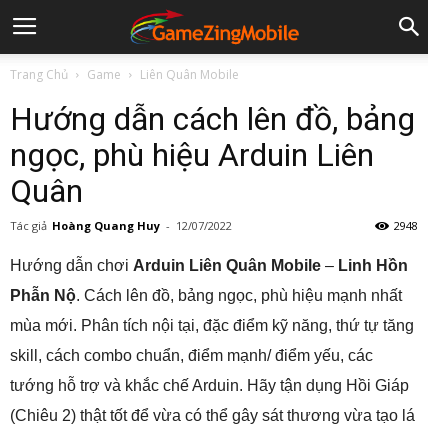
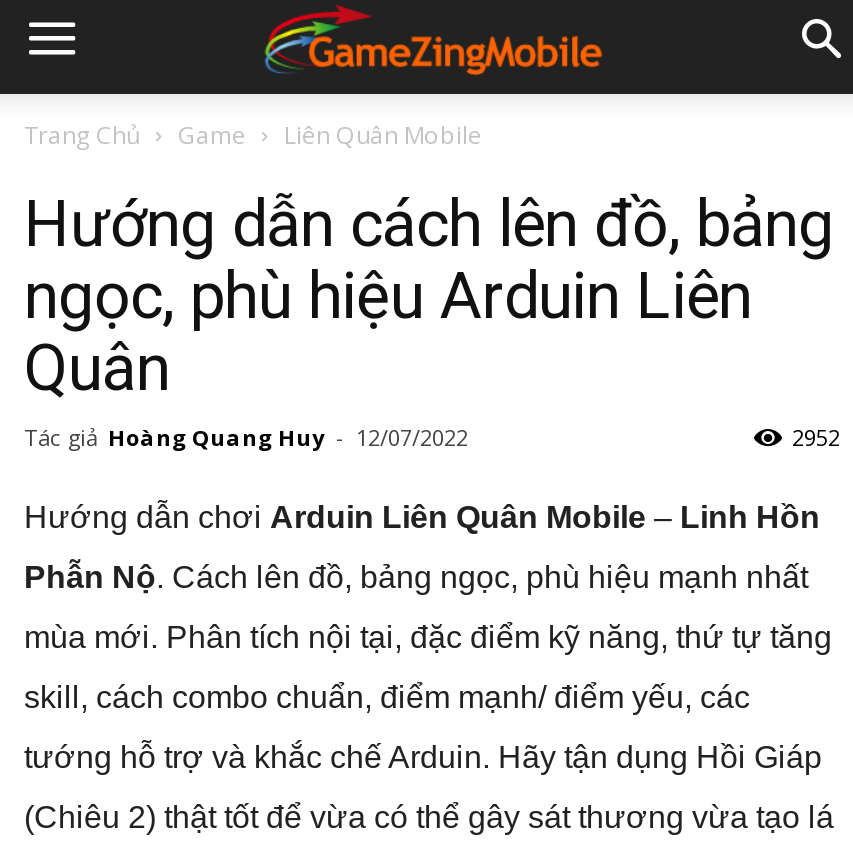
- 2948
+ 2952
